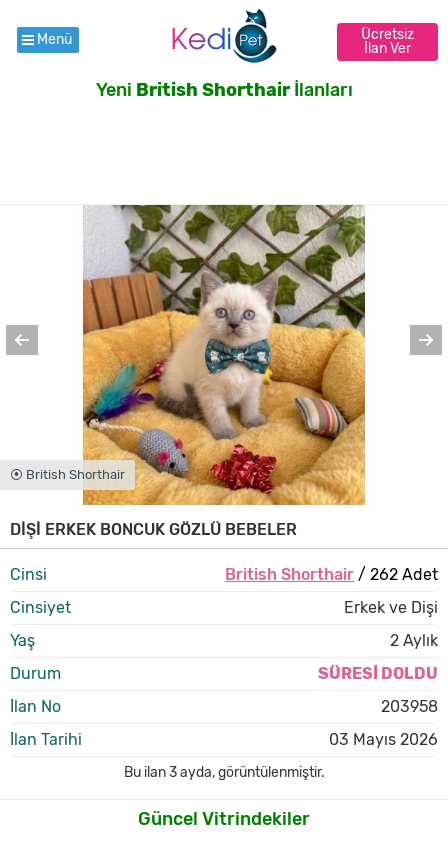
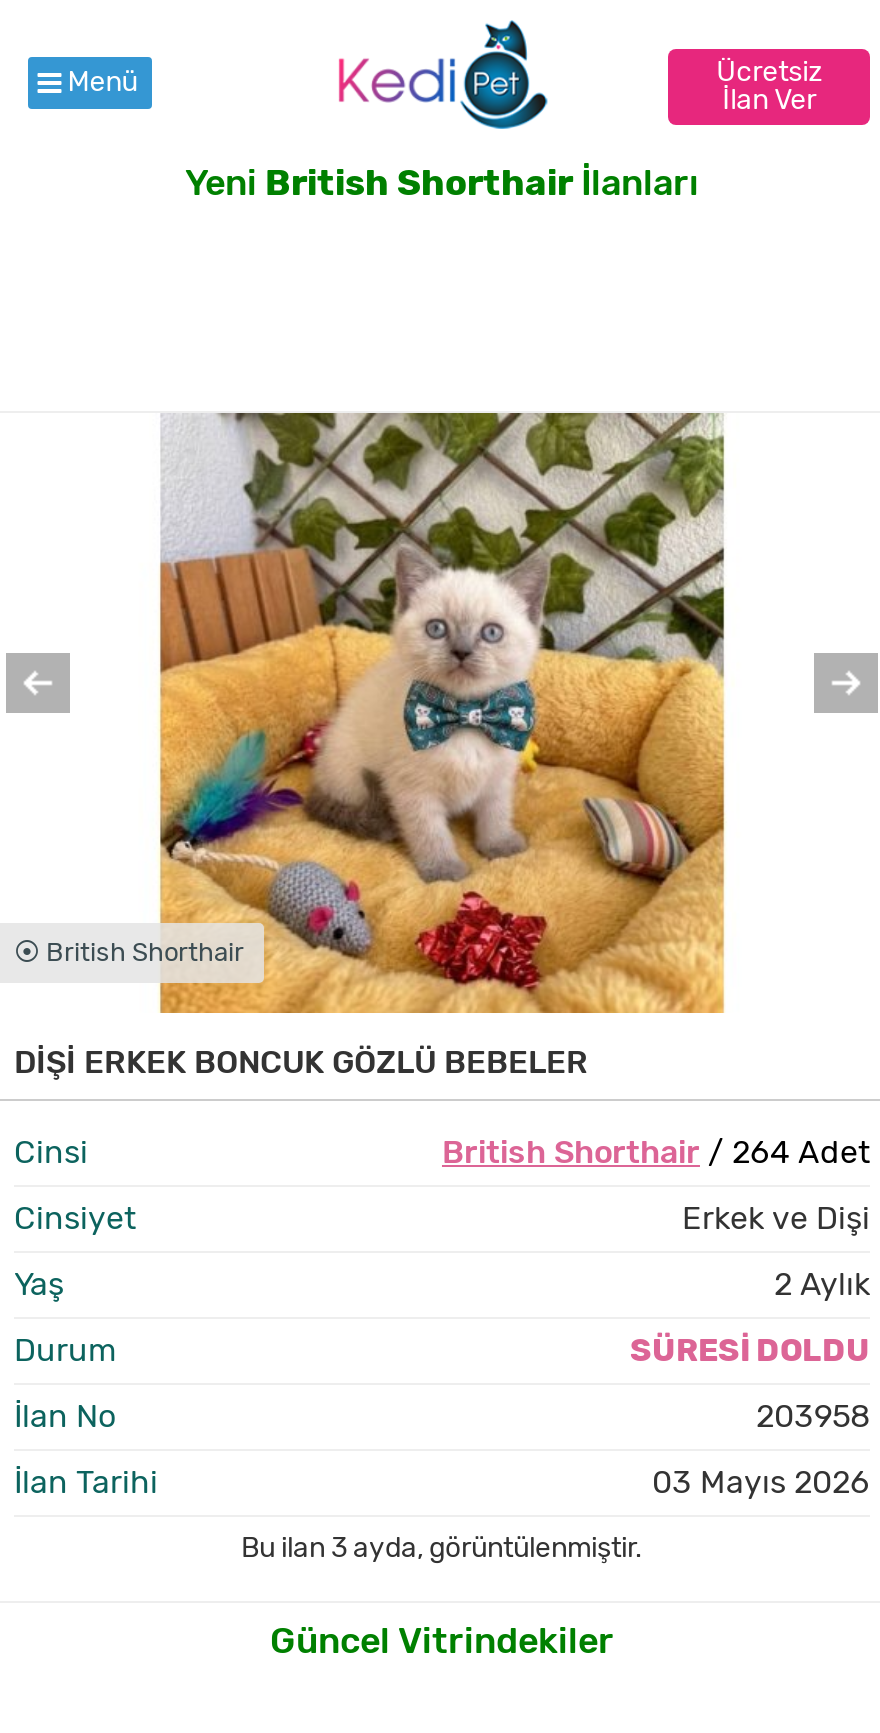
- British Shorthair / 262 Adet
+ British Shorthair / 264 Adet
